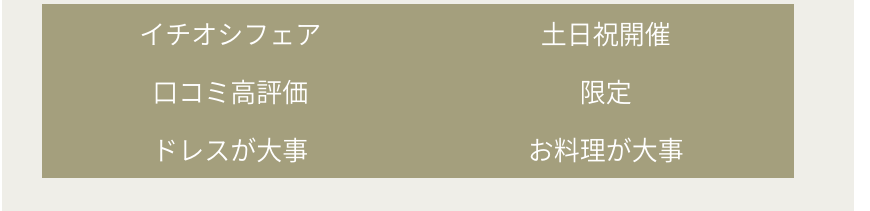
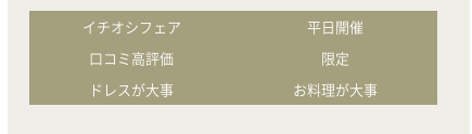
- 土日祝開催
+ 平日開催
